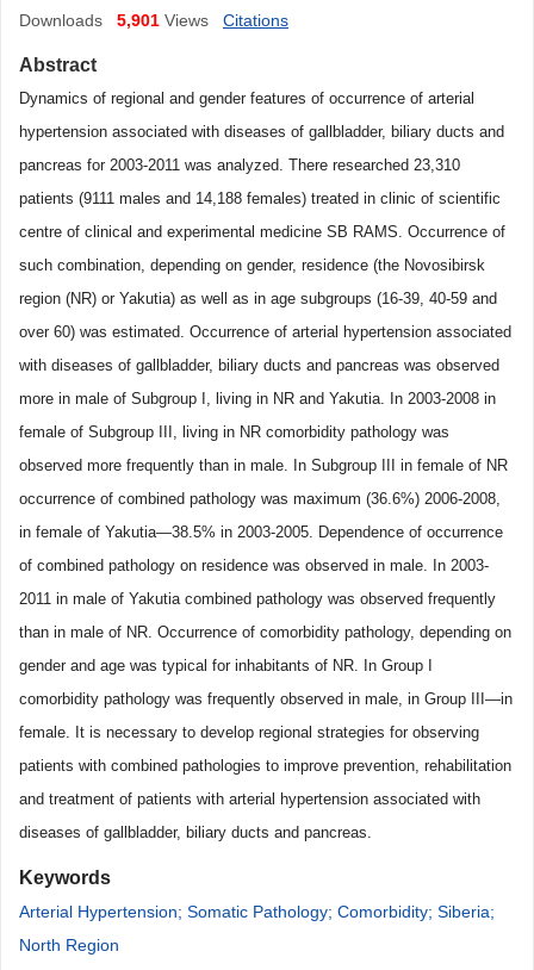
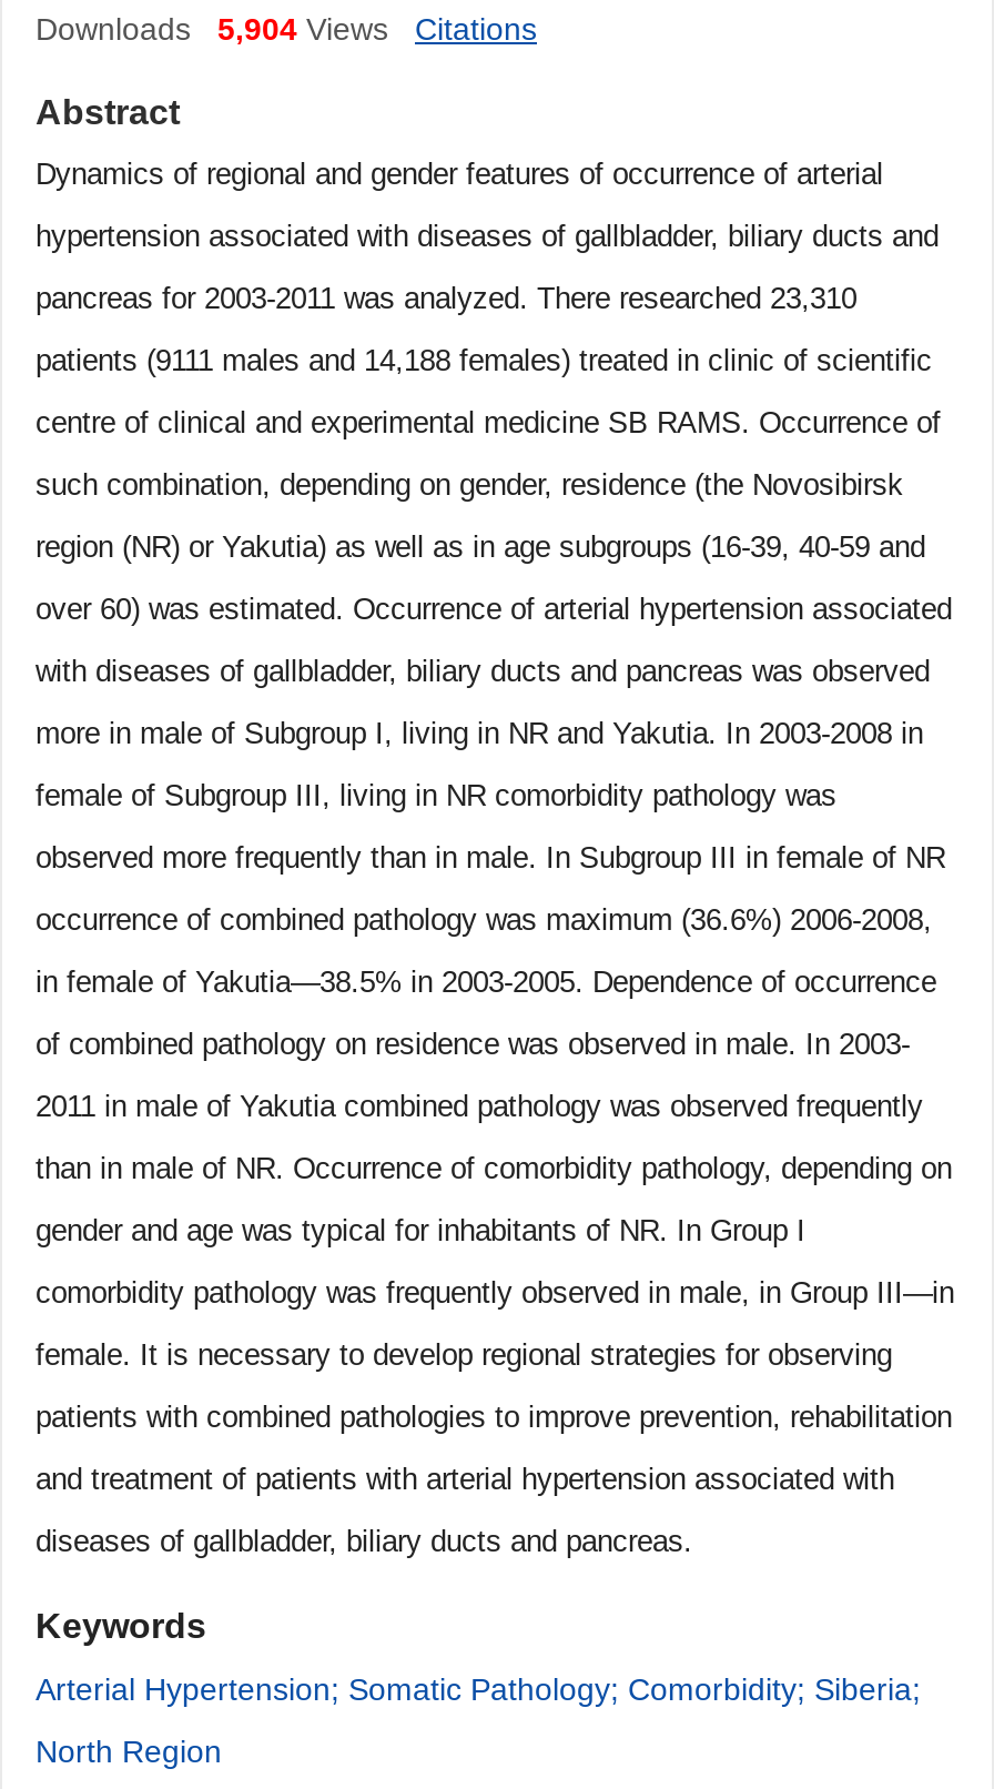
- Downloads 5,901 Views
+ Downloads 5,904 Views
